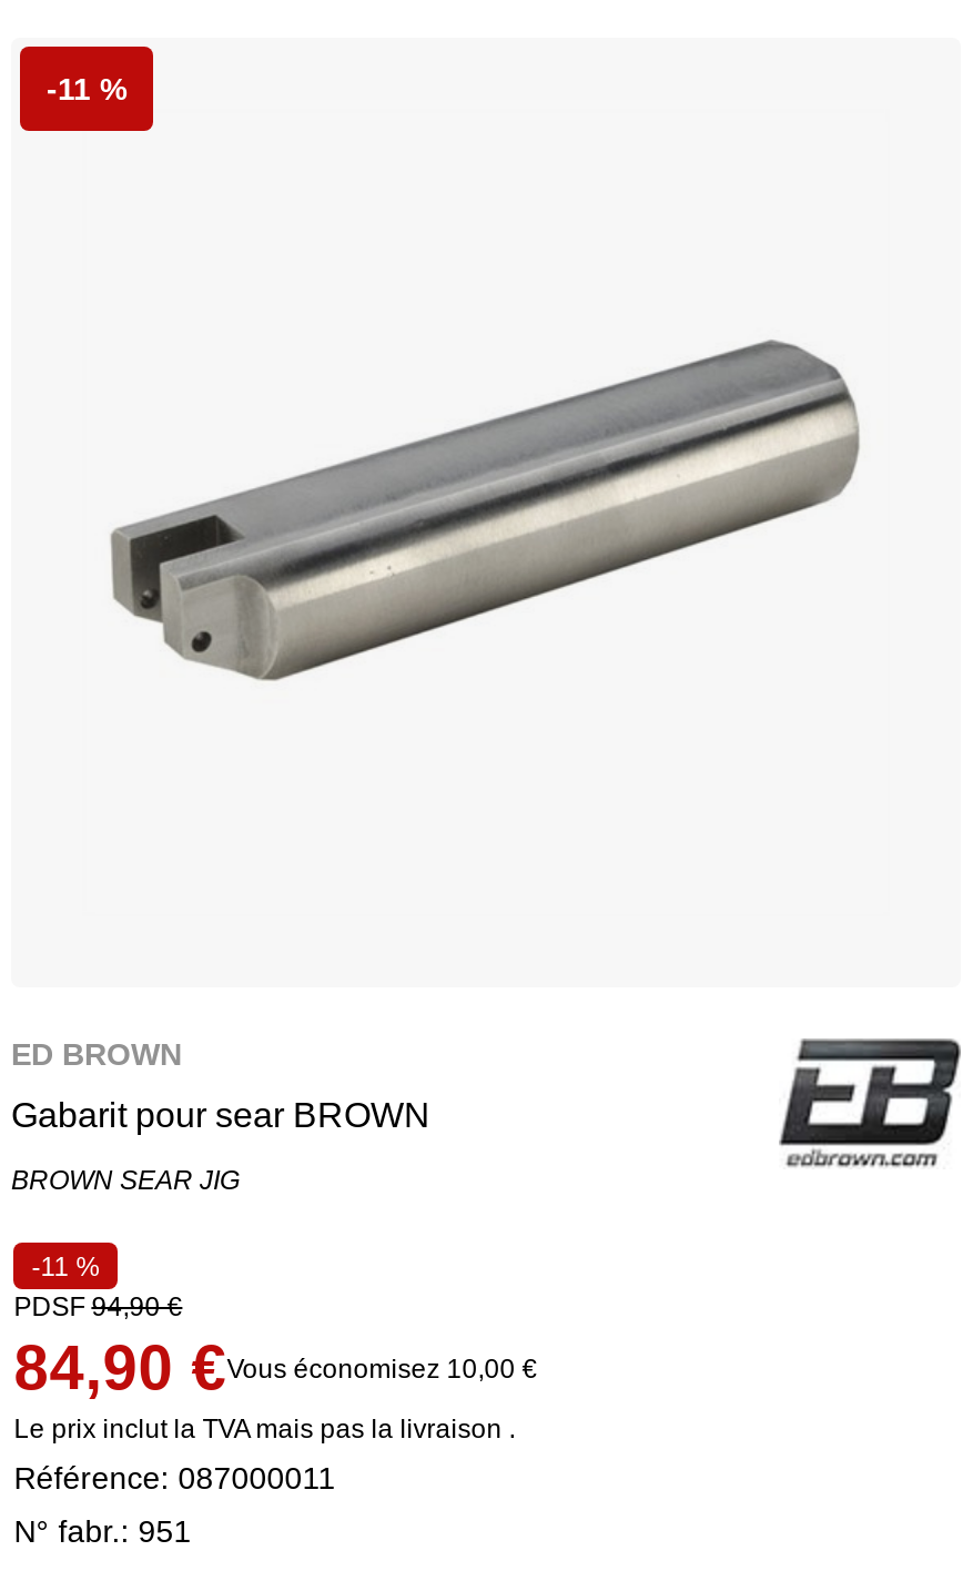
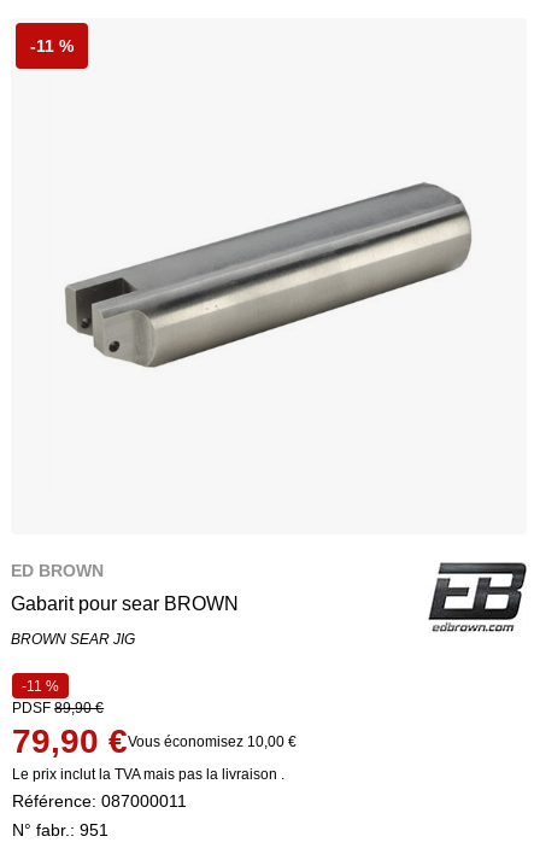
- PDSF 94,90 €
+ PDSF 89,90 €

- 84,90 €Vous économisez 10,00 €
+ 79,90 €Vous économisez 10,00 €
